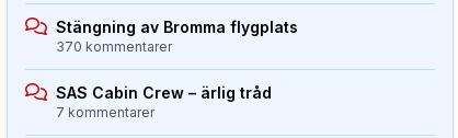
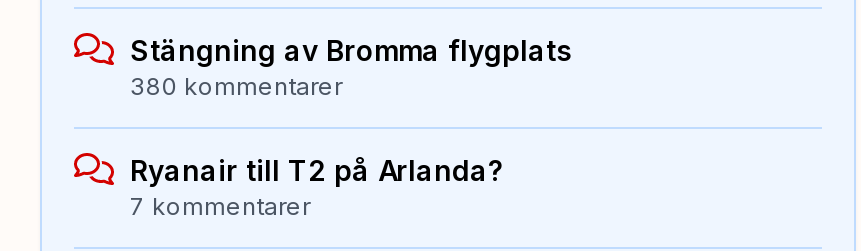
- 370 kommentarer
+ 380 kommentarer

- SAS Cabin Crew – ärlig tråd
+ Ryanair till T2 på Arlanda?
